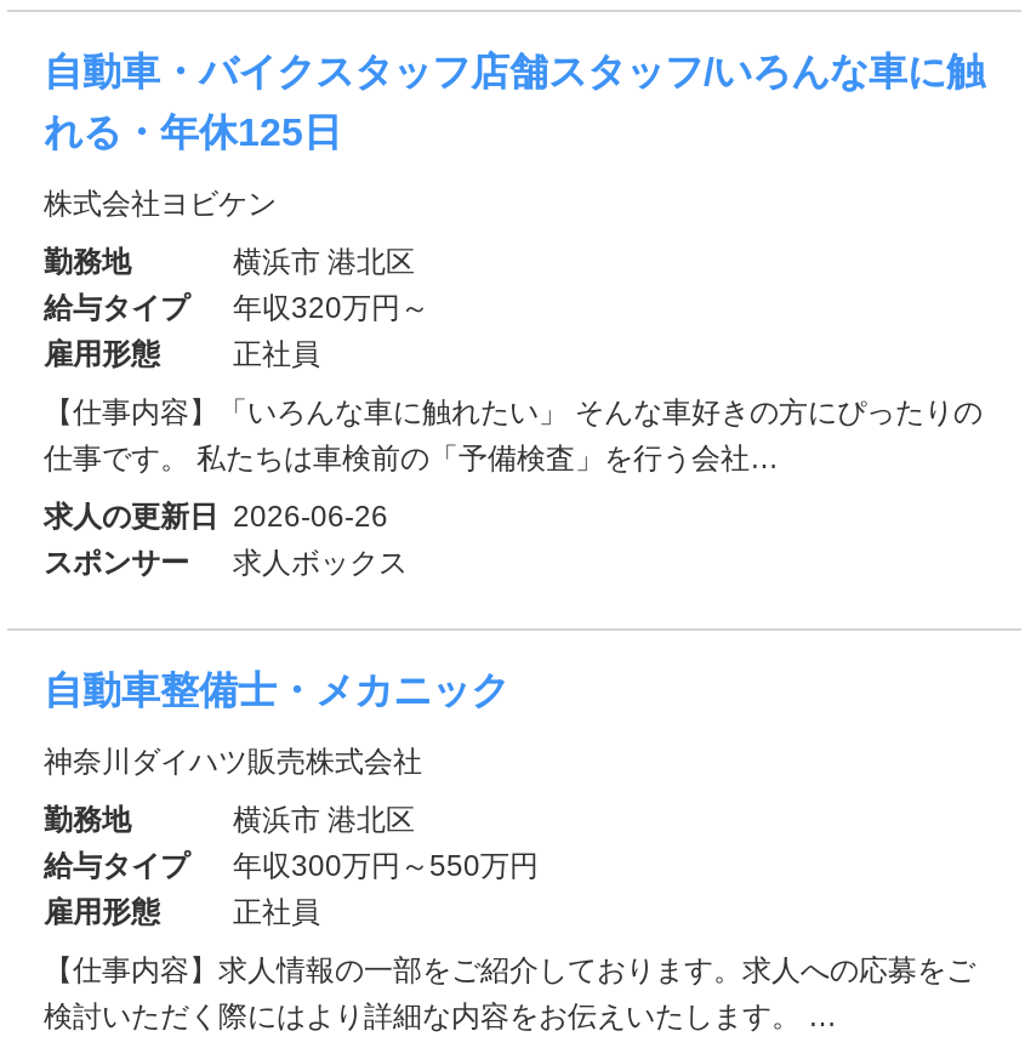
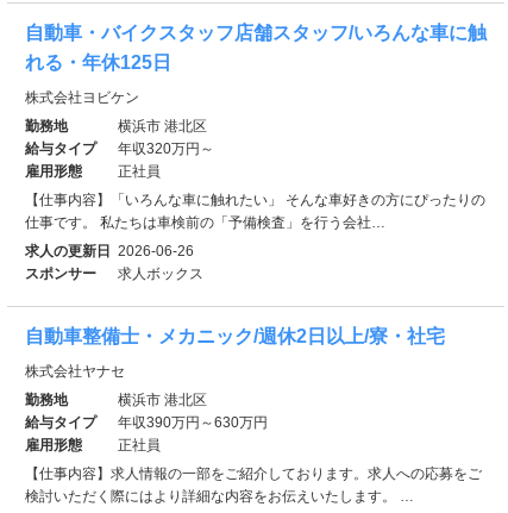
- 自動車整備士・メカニック
+ 自動車整備士・メカニック/週休2日以上/寮・社宅

- 神奈川ダイハツ販売株式会社
+ 株式会社ヤナセ

- 年収300万円～550万円
+ 年収390万円～630万円
